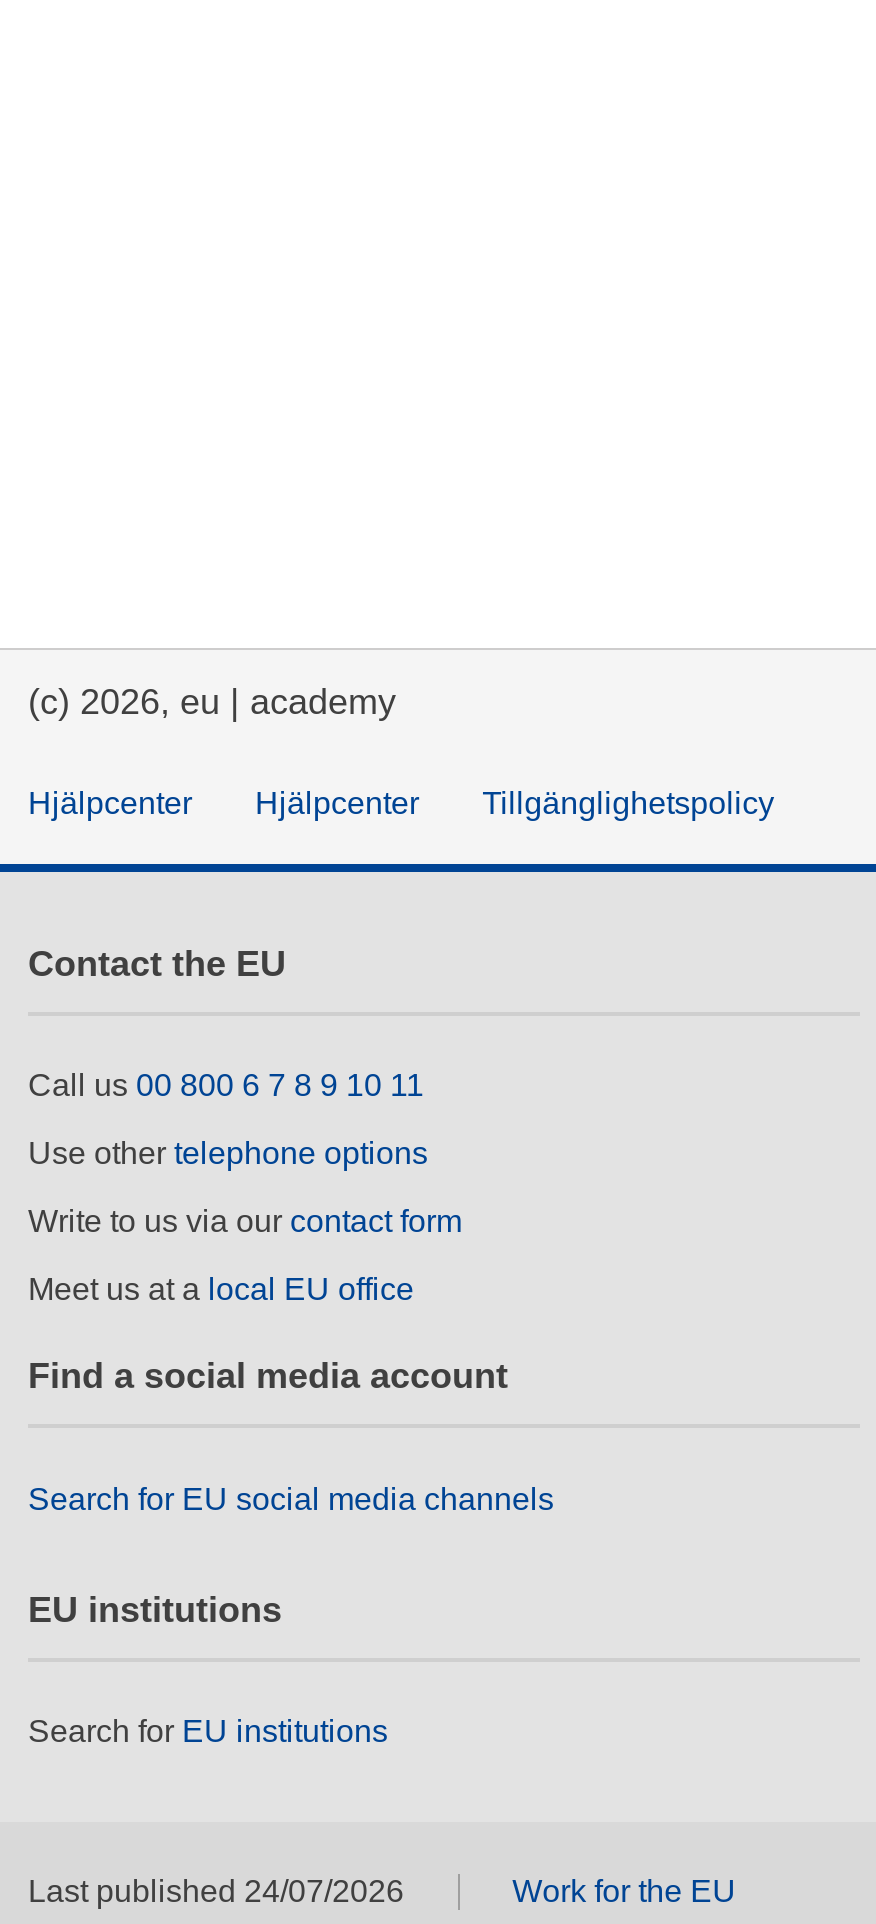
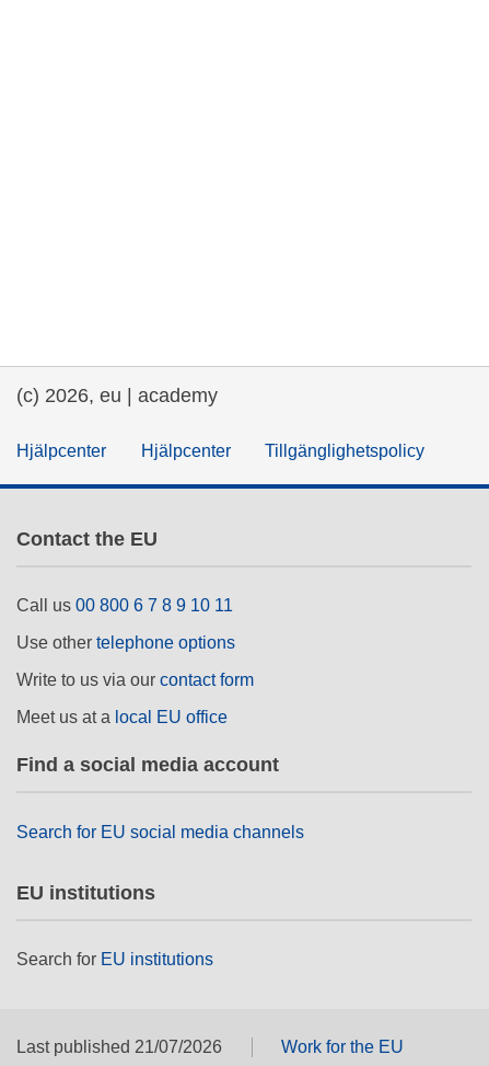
- Last published 24/07/2026
+ Last published 21/07/2026
